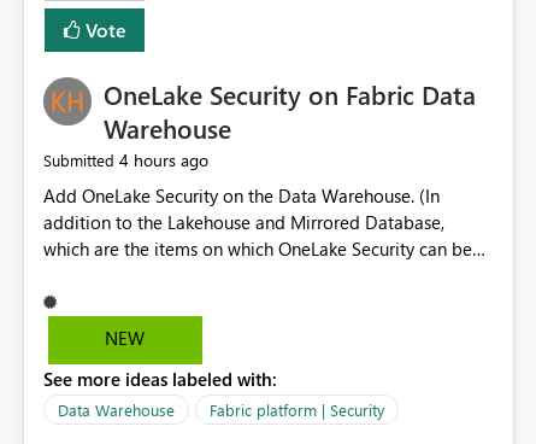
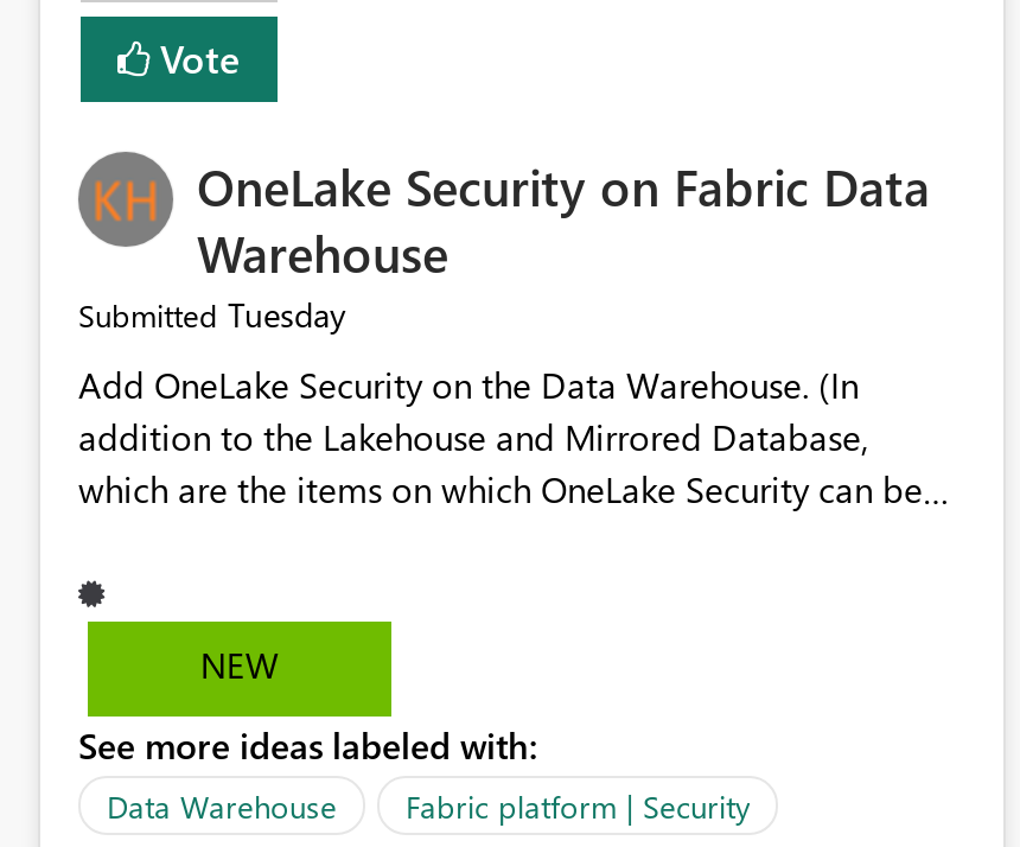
- Submitted 4 hours ago
+ Submitted Tuesday
